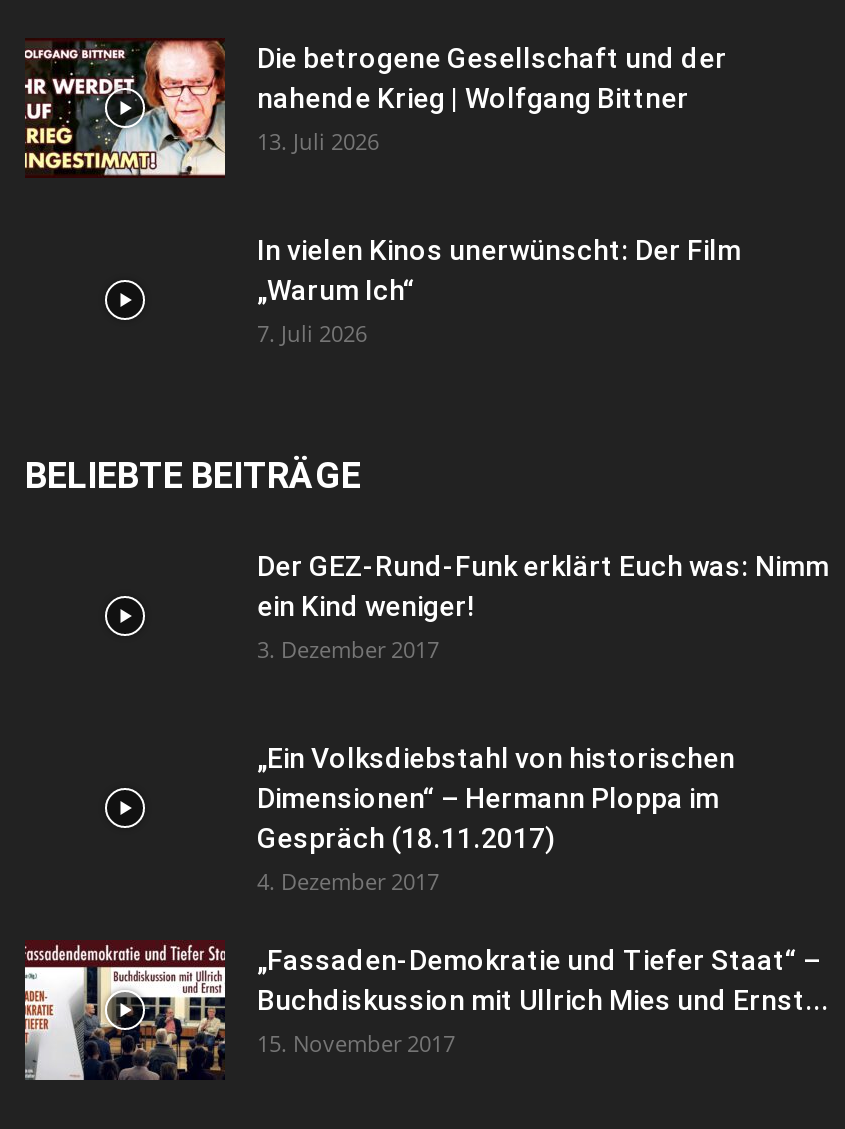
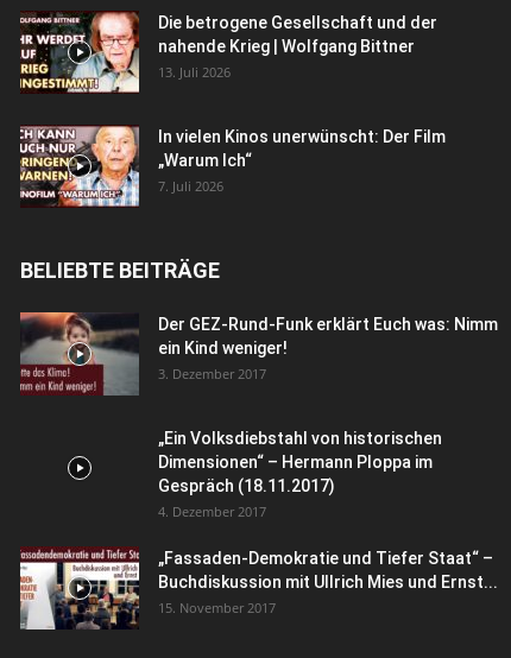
+ [image]

+ [image]
